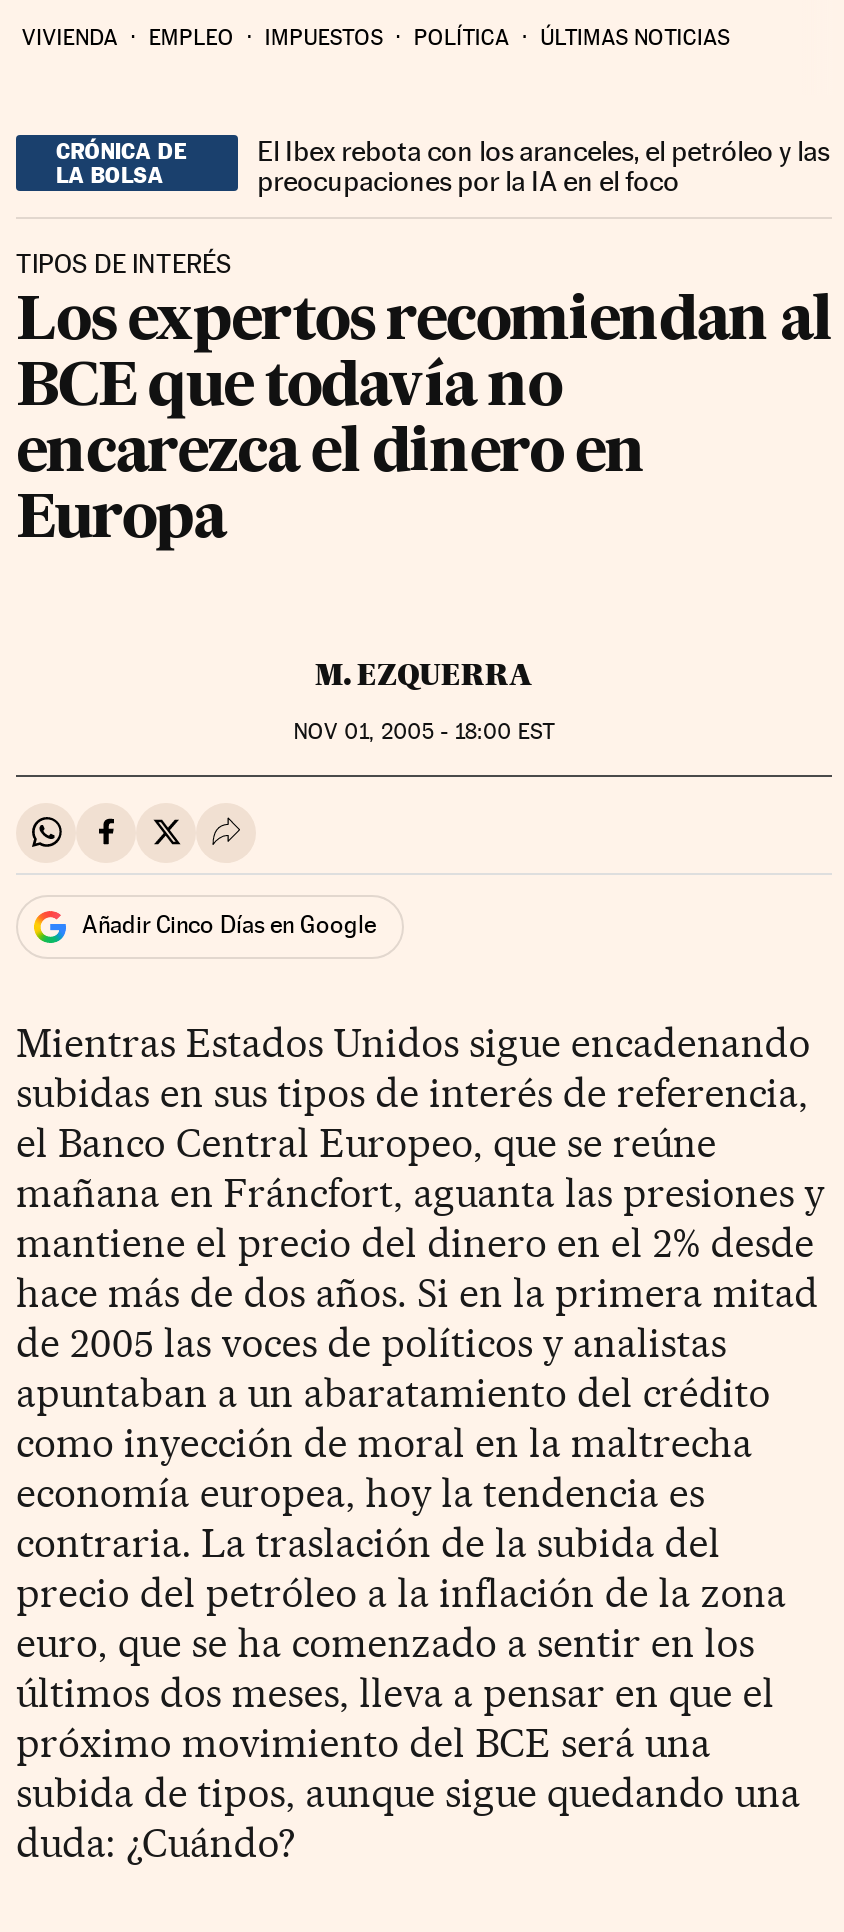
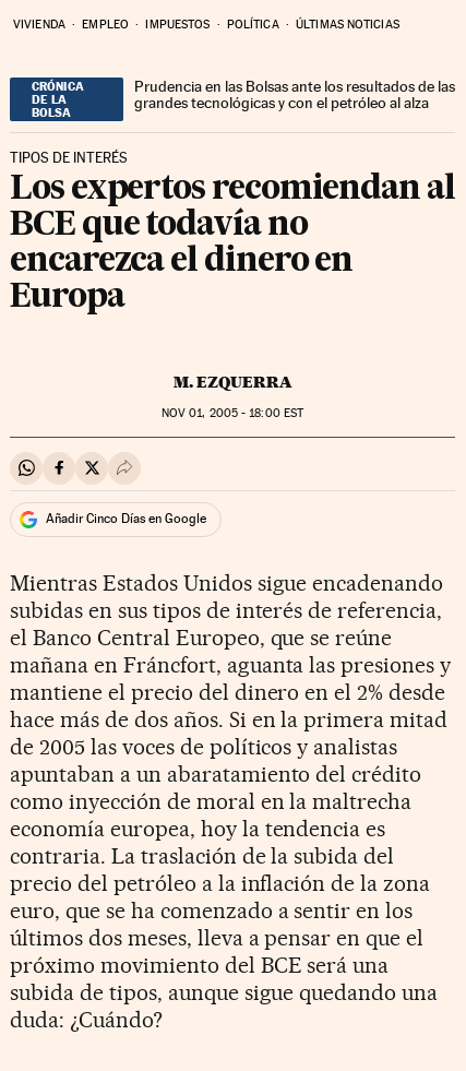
- El Ibex rebota con los aranceles, el petróleo y las
- preocupaciones por la IA en el foco
+ Prudencia en las Bolsas ante los resultados de las
+ grandes tecnológicas y con el petróleo al alza
